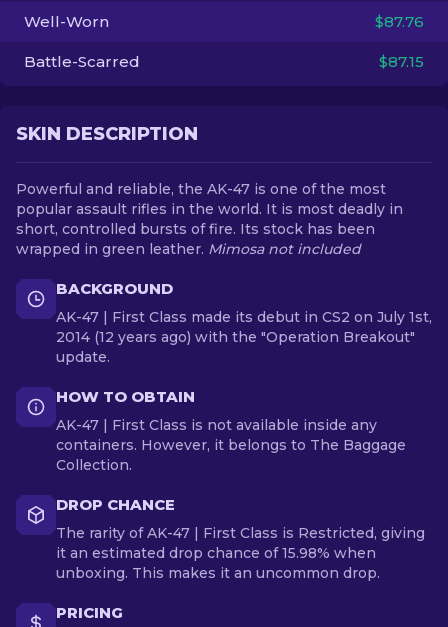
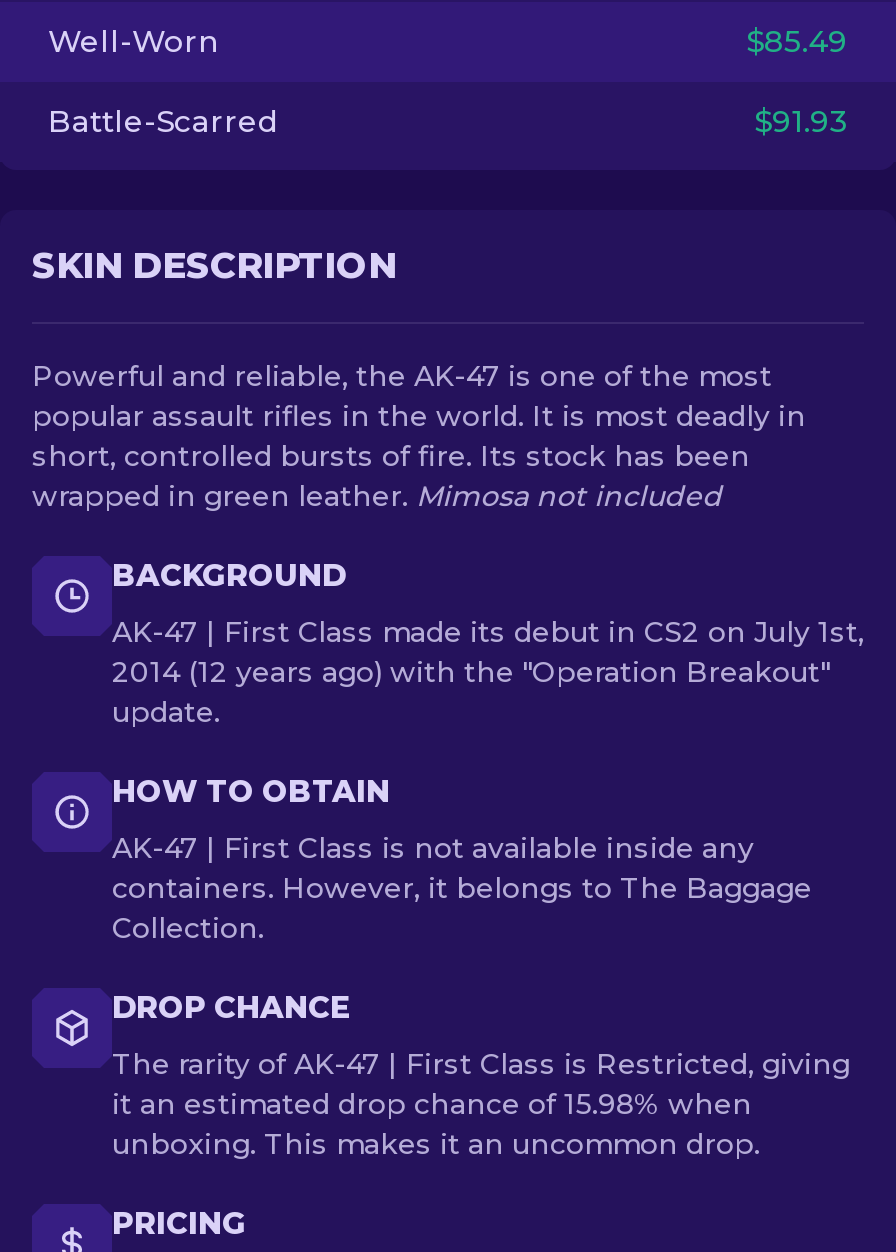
- $87.76
+ $85.49

- $87.15
+ $91.93
